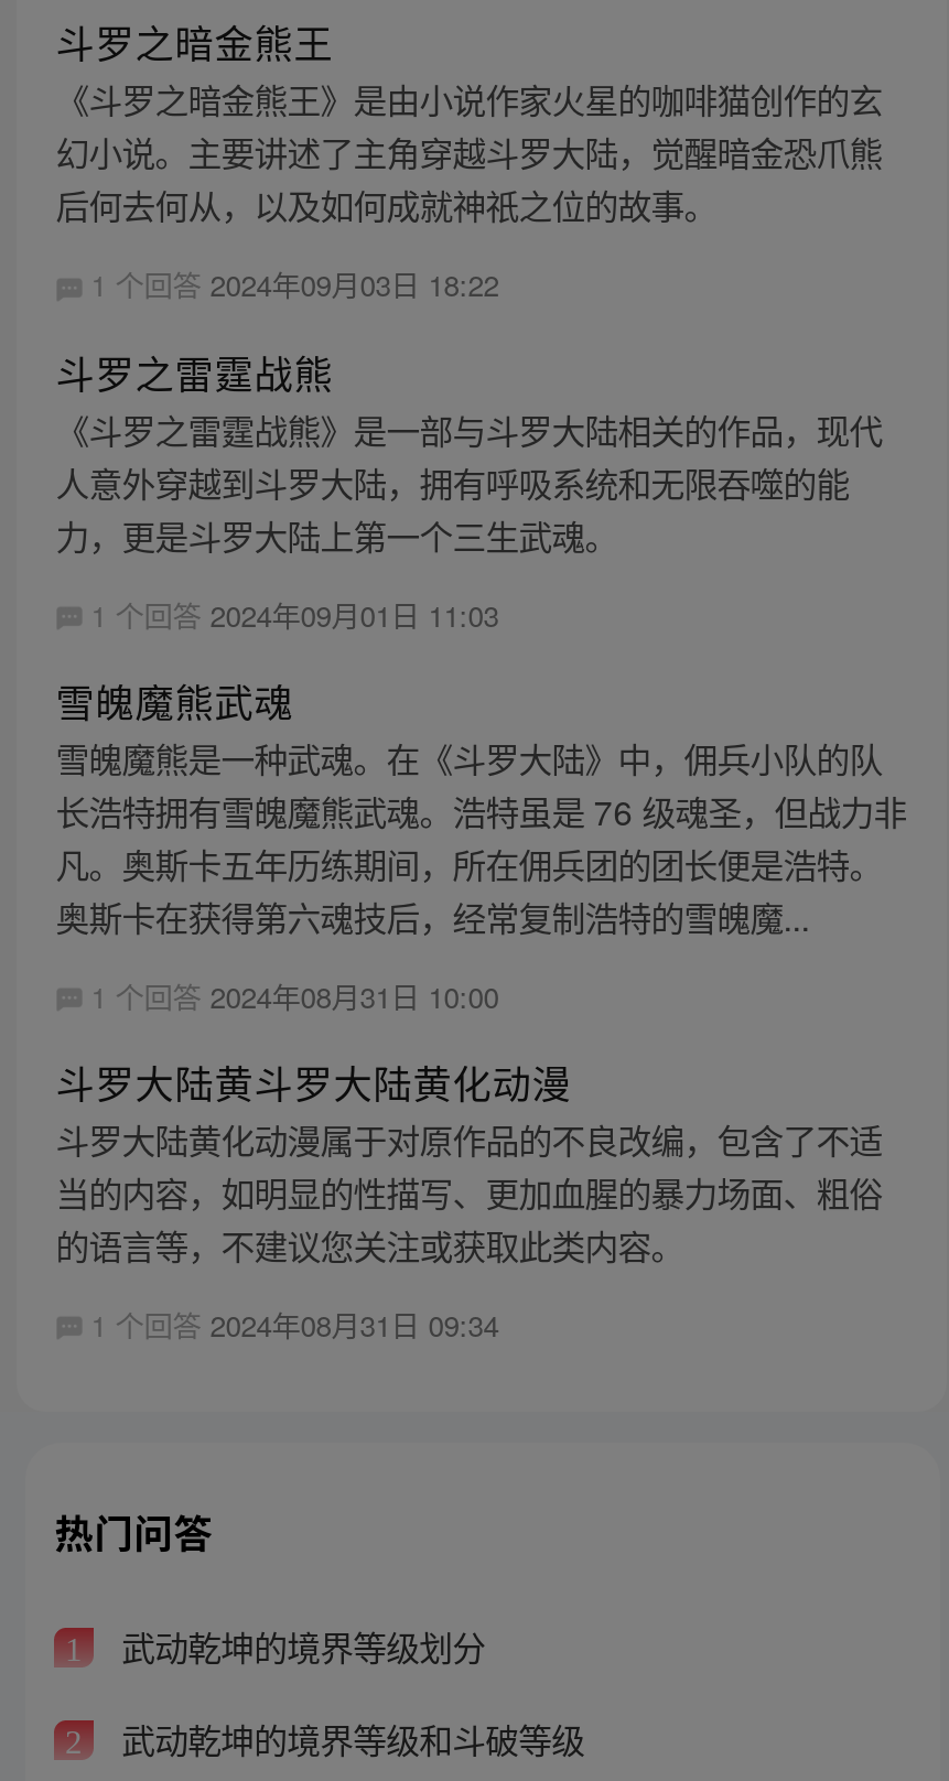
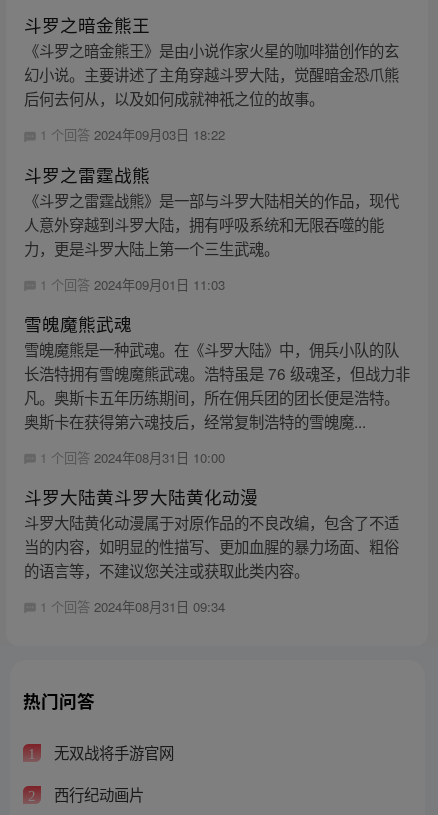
- 武动乾坤的境界等级划分
+ 无双战将手游官网

- 武动乾坤的境界等级和斗破等级
+ 西行纪动画片
